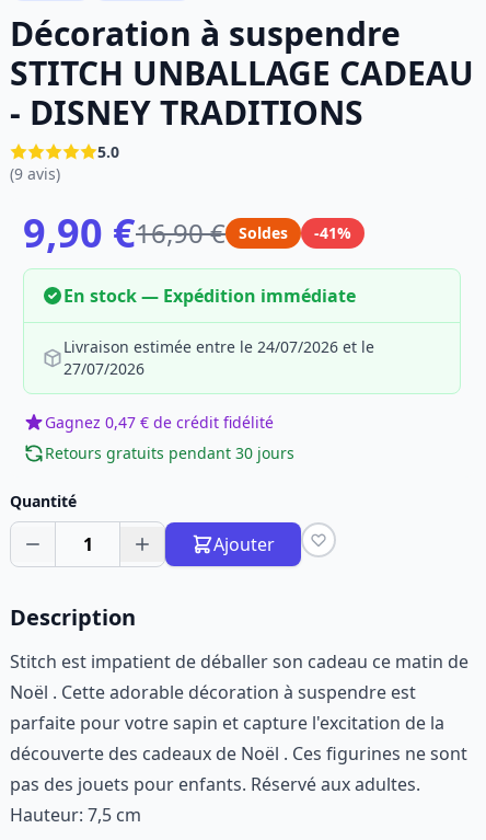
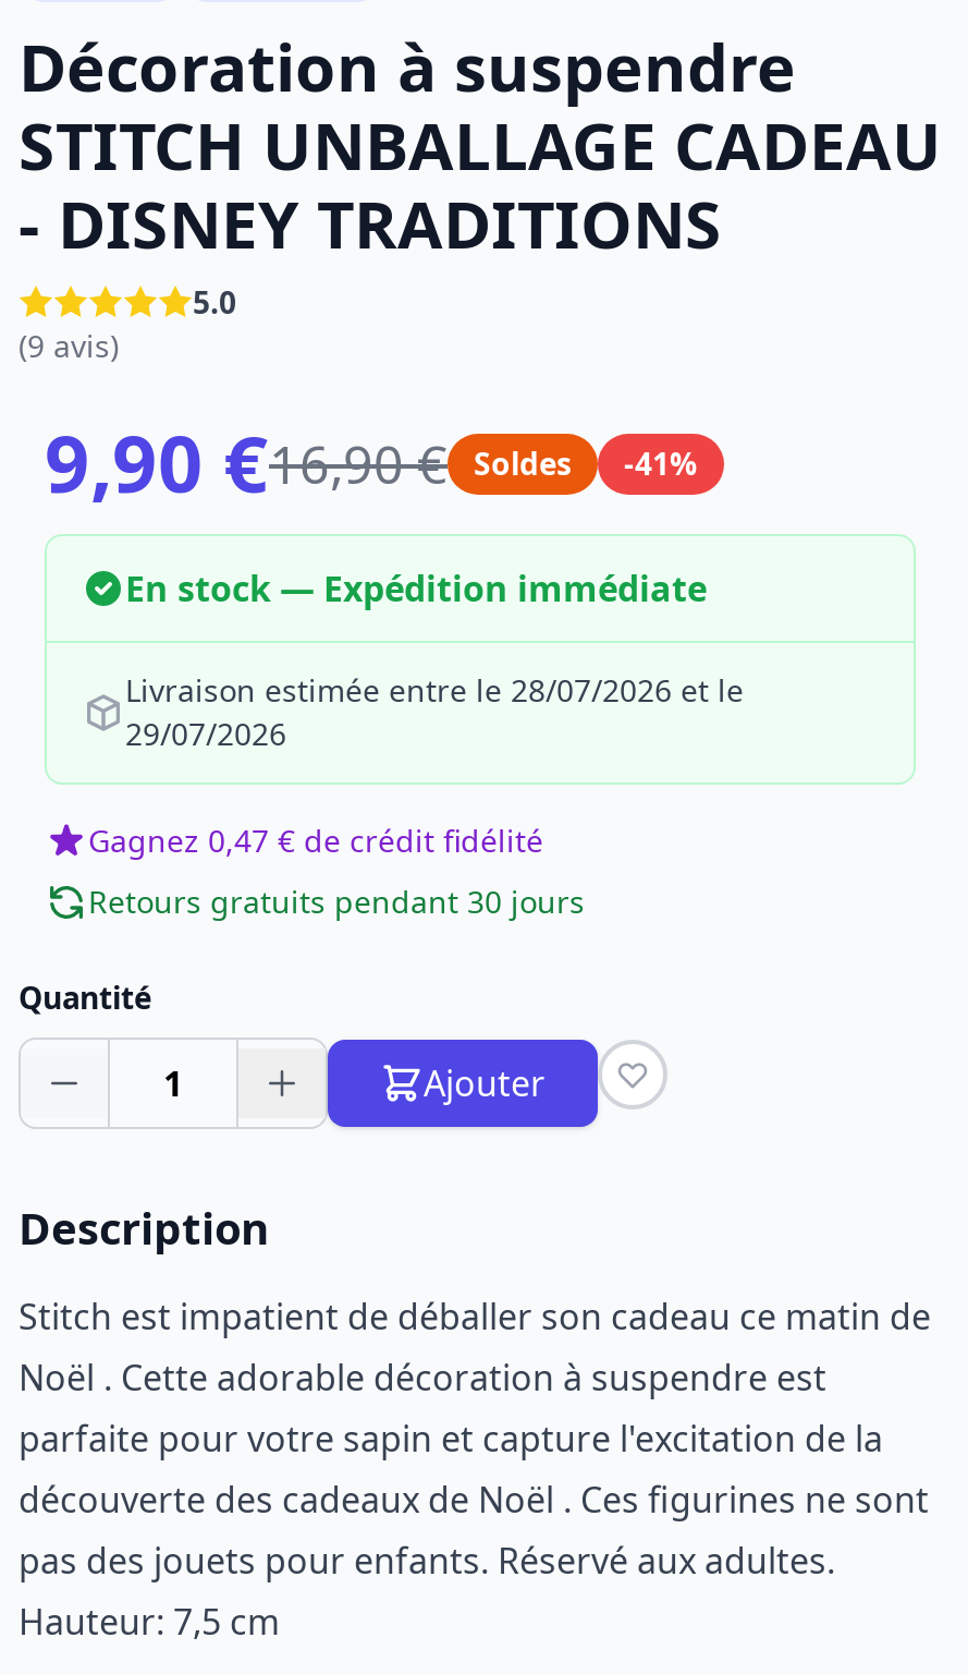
- Livraison estimée entre le 24/07/2026 et le
+ Livraison estimée entre le 28/07/2026 et le

- 27/07/2026
+ 29/07/2026
